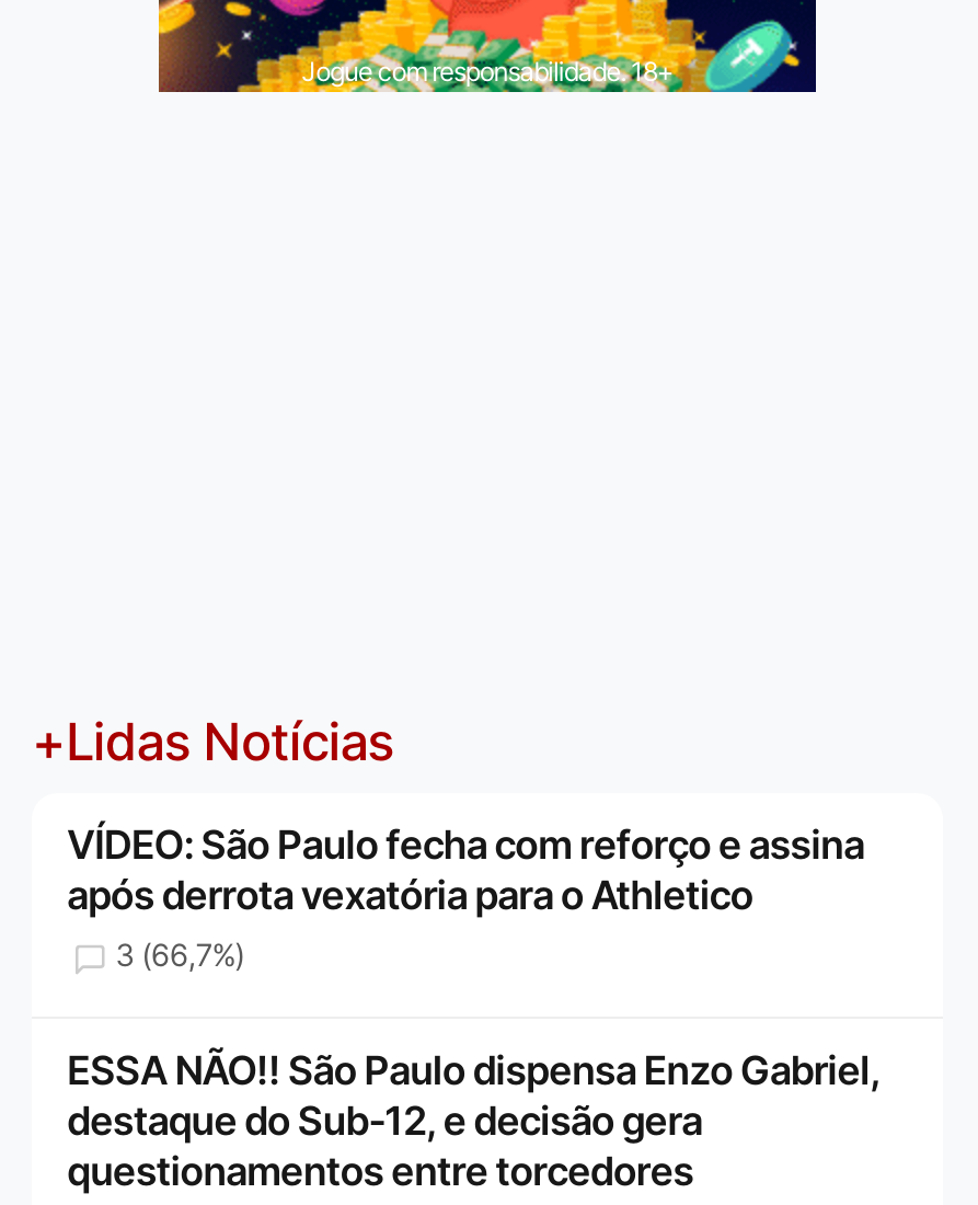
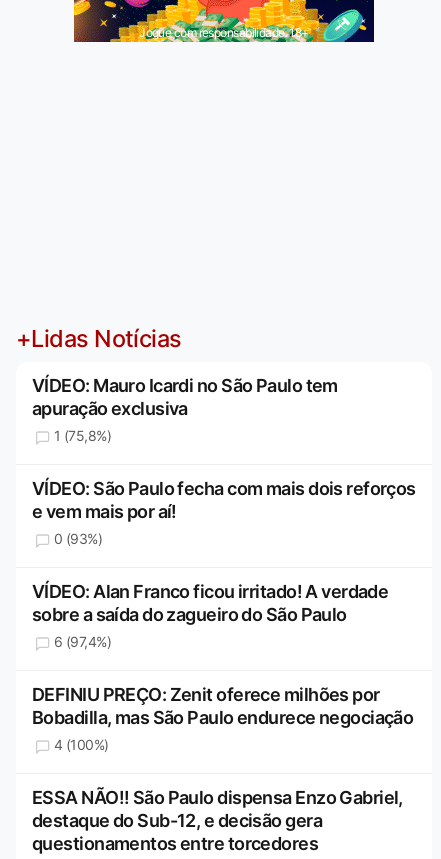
- VÍDEO: São Paulo fecha com reforço e assina
- após derrota vexatória para o Athletico
- 3 (66,7%)
+ VÍDEO: Mauro Icardi no São Paulo tem
+ apuração exclusiva
+ 1 (75,8%)
+ VÍDEO: São Paulo fecha com mais dois reforços
+ e vem mais por aí!
+ 0 (93%)
+ VÍDEO: Alan Franco ficou irritado! A verdade
+ sobre a saída do zagueiro do São Paulo
+ 6 (97,4%)
+ DEFINIU PREÇO: Zenit oferece milhões por
+ Bobadilla, mas São Paulo endurece negociação
+ 4 (100%)
